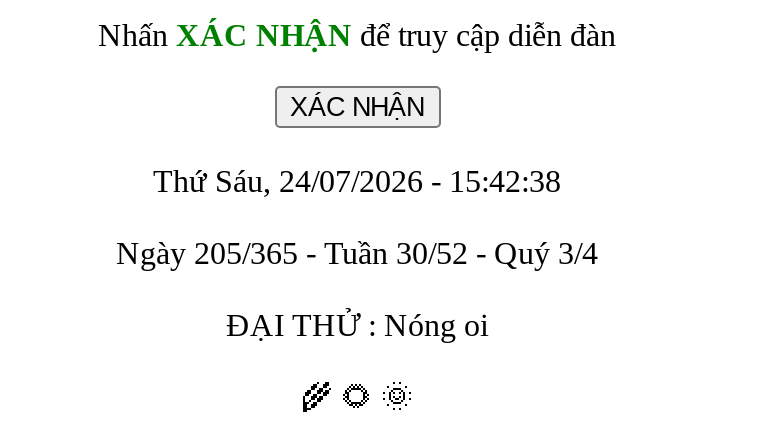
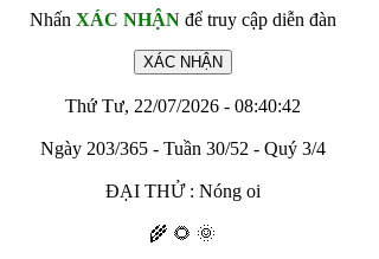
- Thứ Sáu, 24/07/2026 - 15:42:38
+ Thứ Tư, 22/07/2026 - 08:40:42

- Ngày 205/365 - Tuần 30/52 - Quý 3/4
+ Ngày 203/365 - Tuần 30/52 - Quý 3/4
